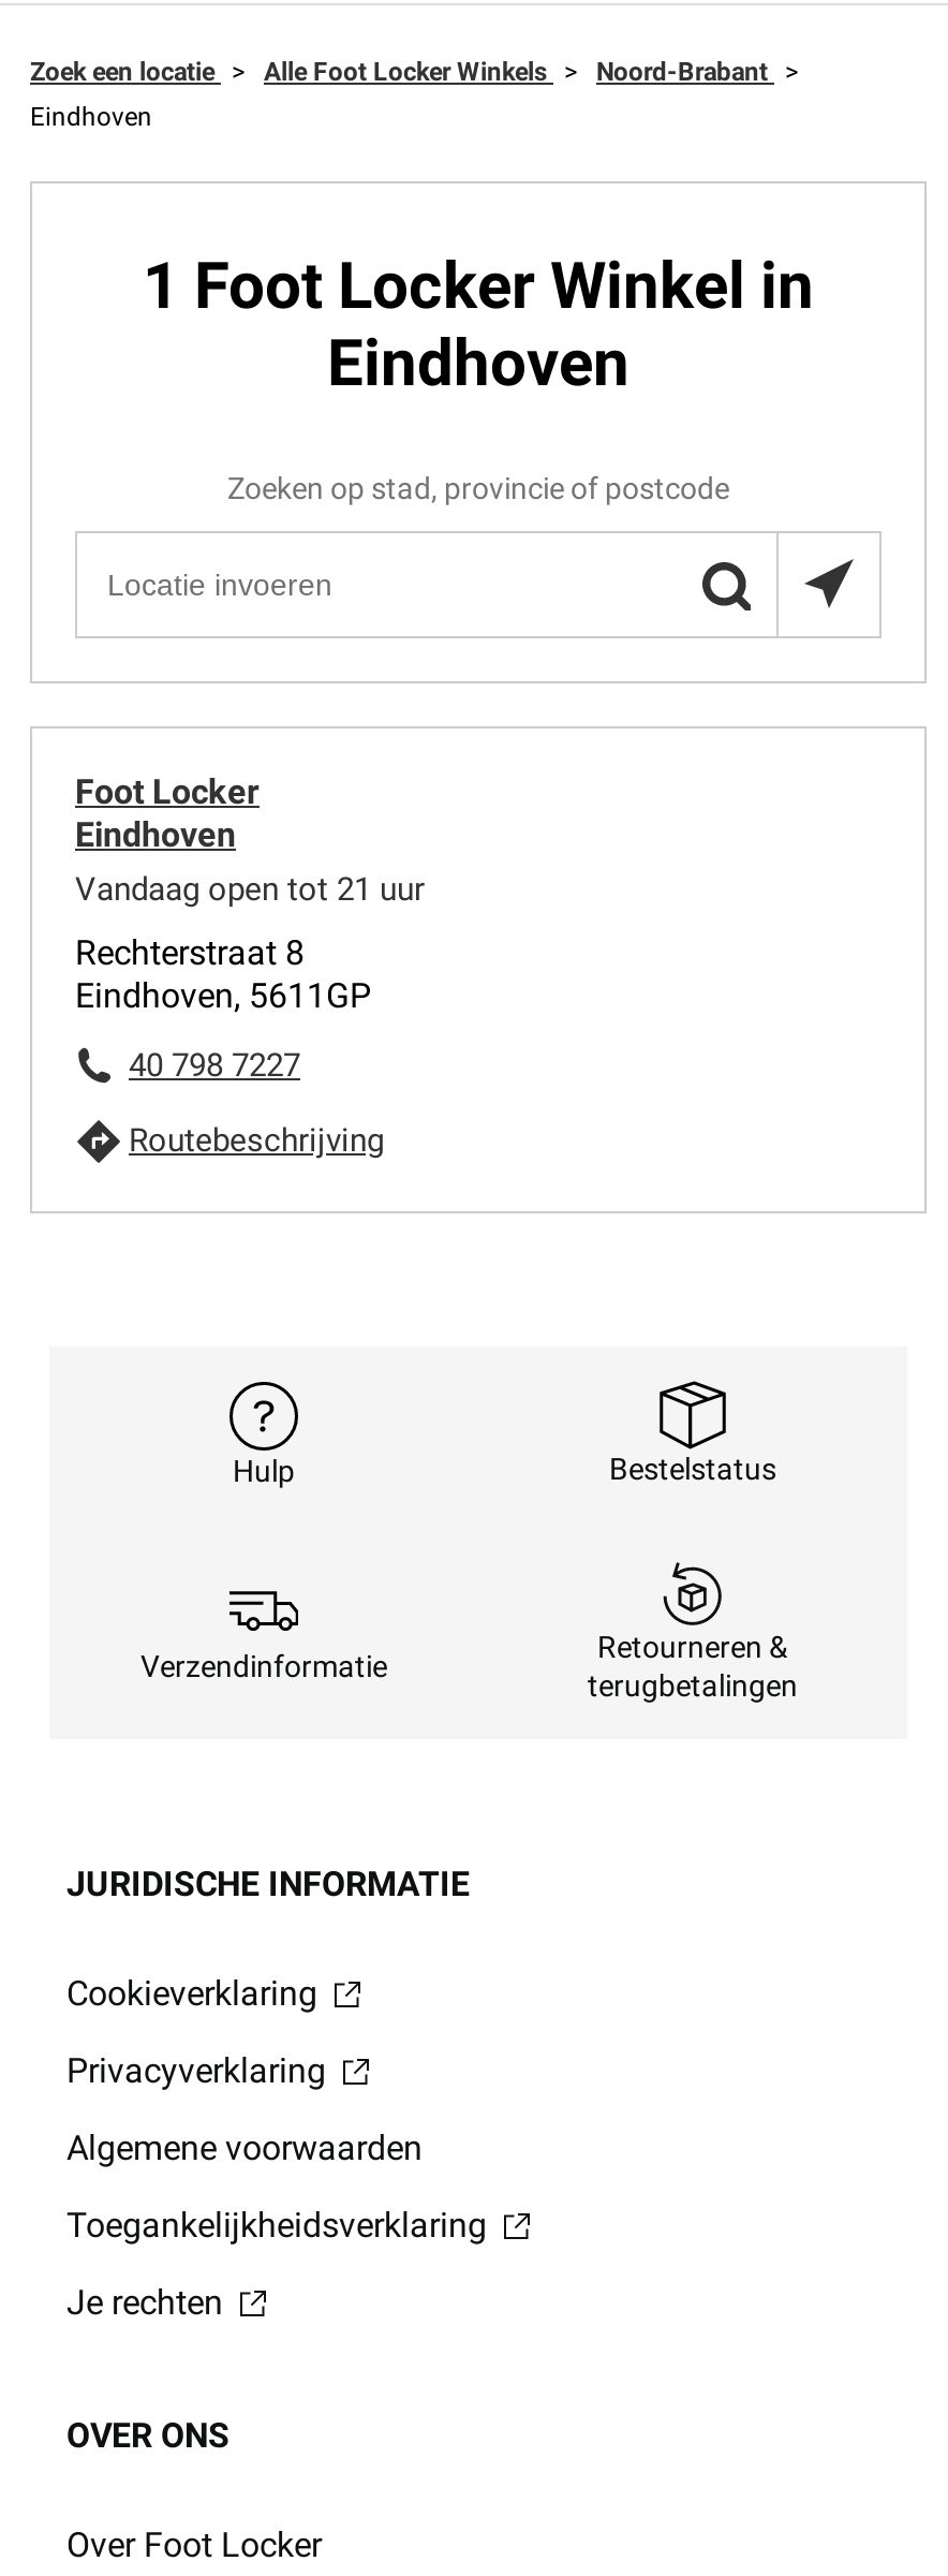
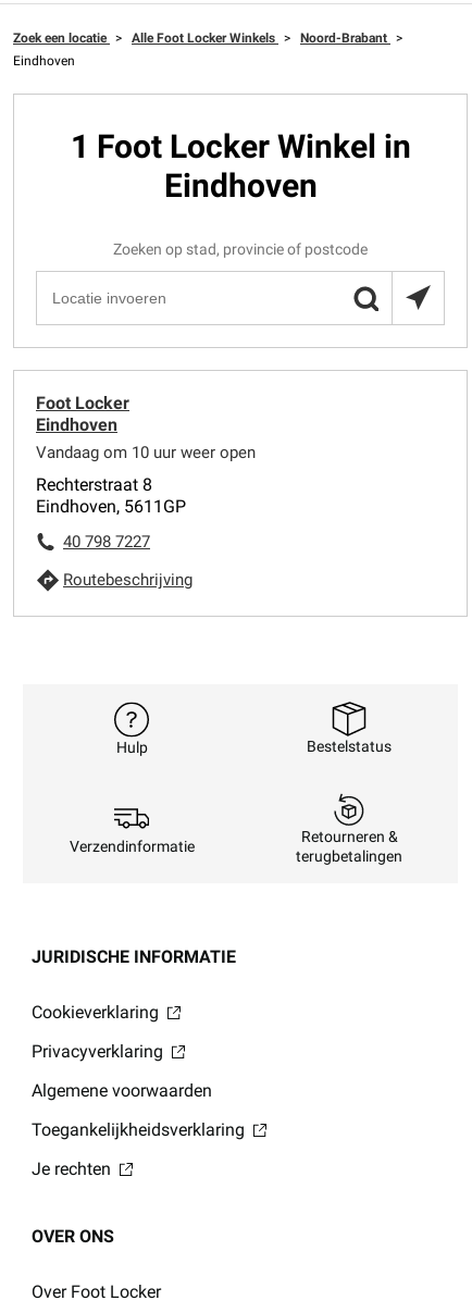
- Vandaag open tot 21 uur
+ Vandaag om 10 uur weer open
